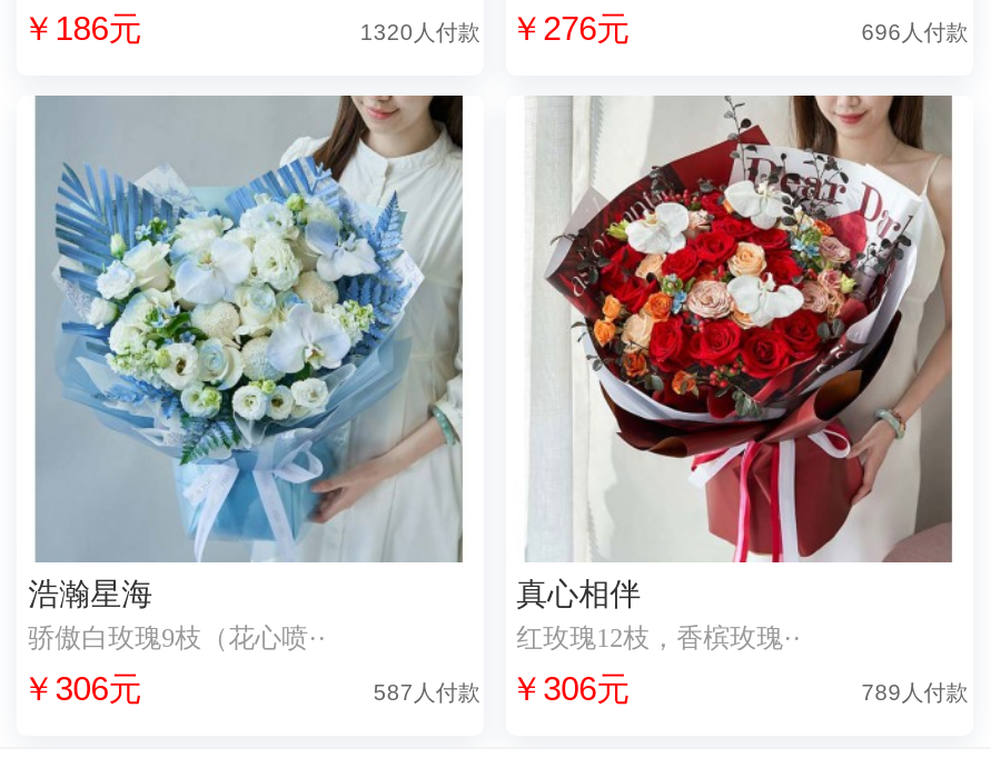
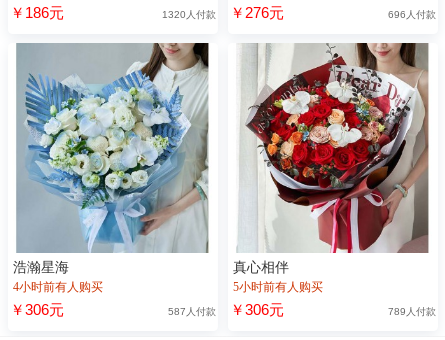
- 骄傲白玫瑰9枝（花心喷··
+ 4小时前有人购买

- 红玫瑰12枝，香槟玫瑰··
+ 5小时前有人购买
